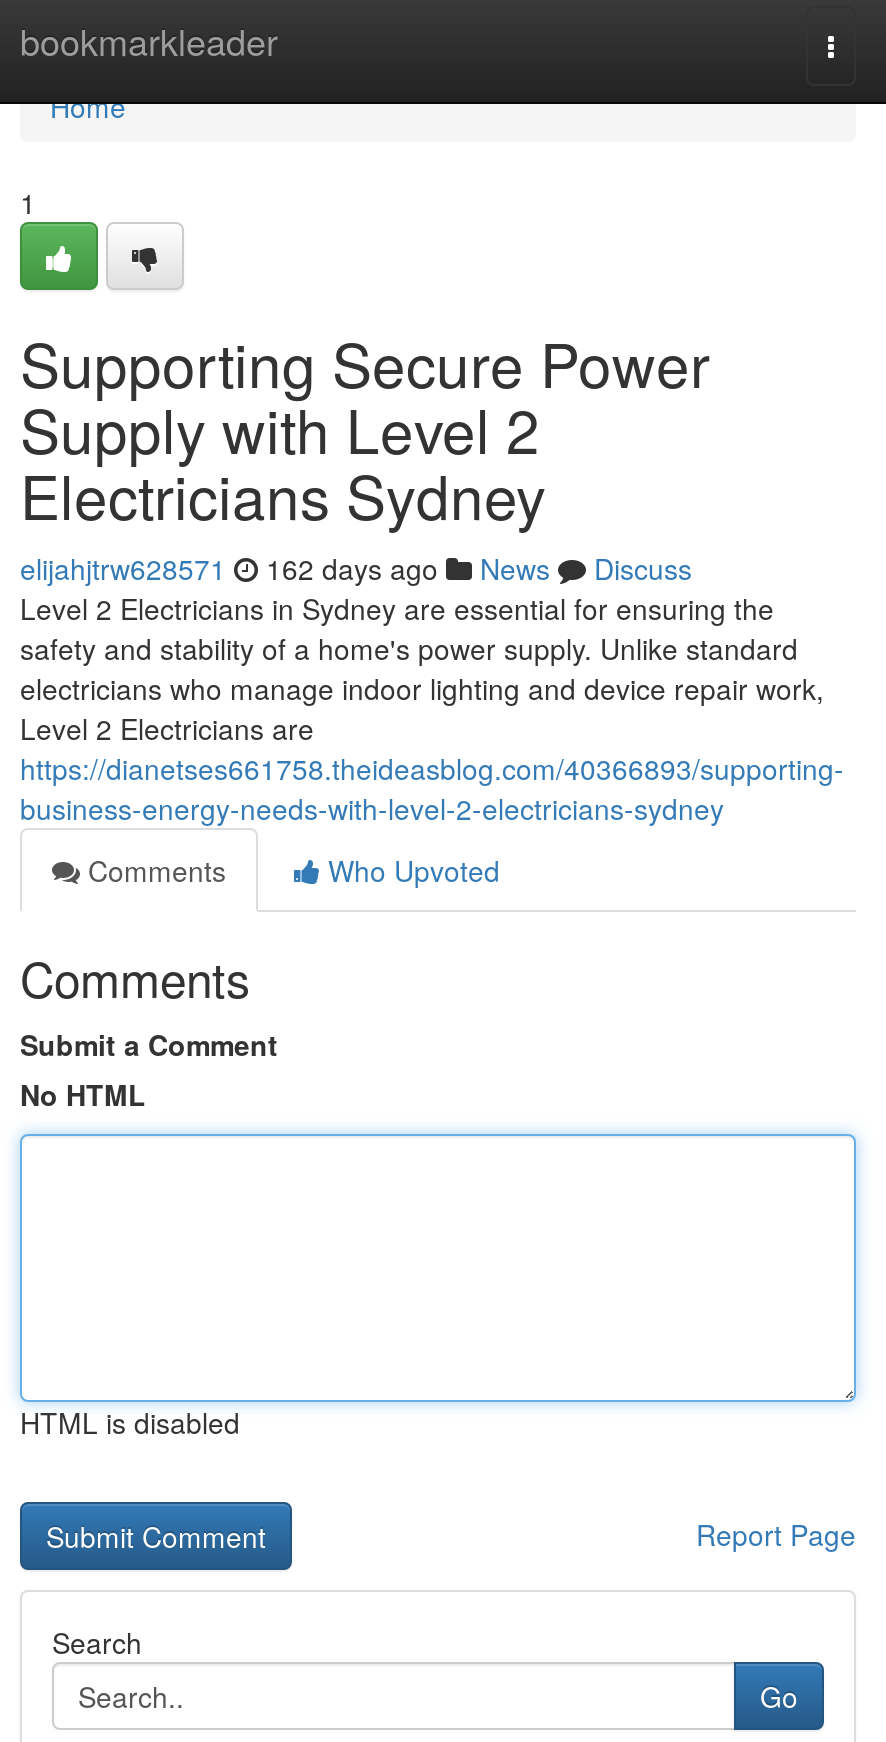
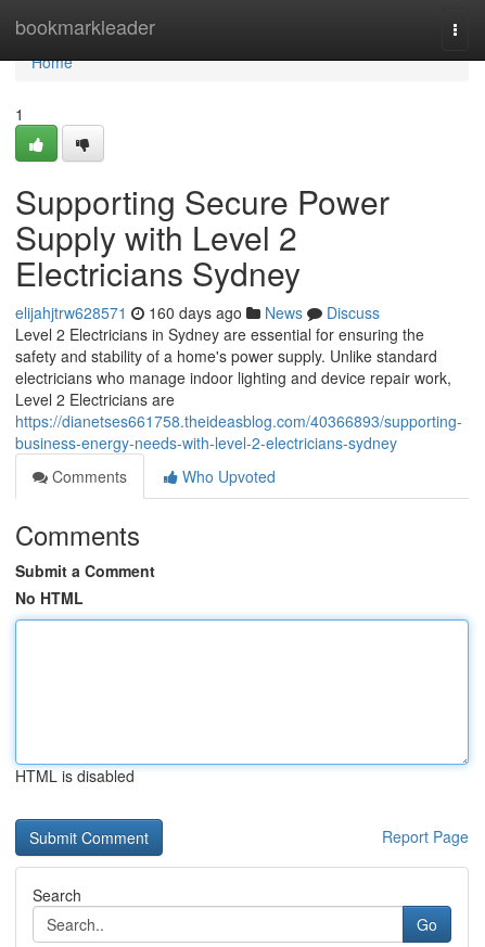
- elijahjtrw628571 162 days ago News Discuss
+ elijahjtrw628571 160 days ago News Discuss
